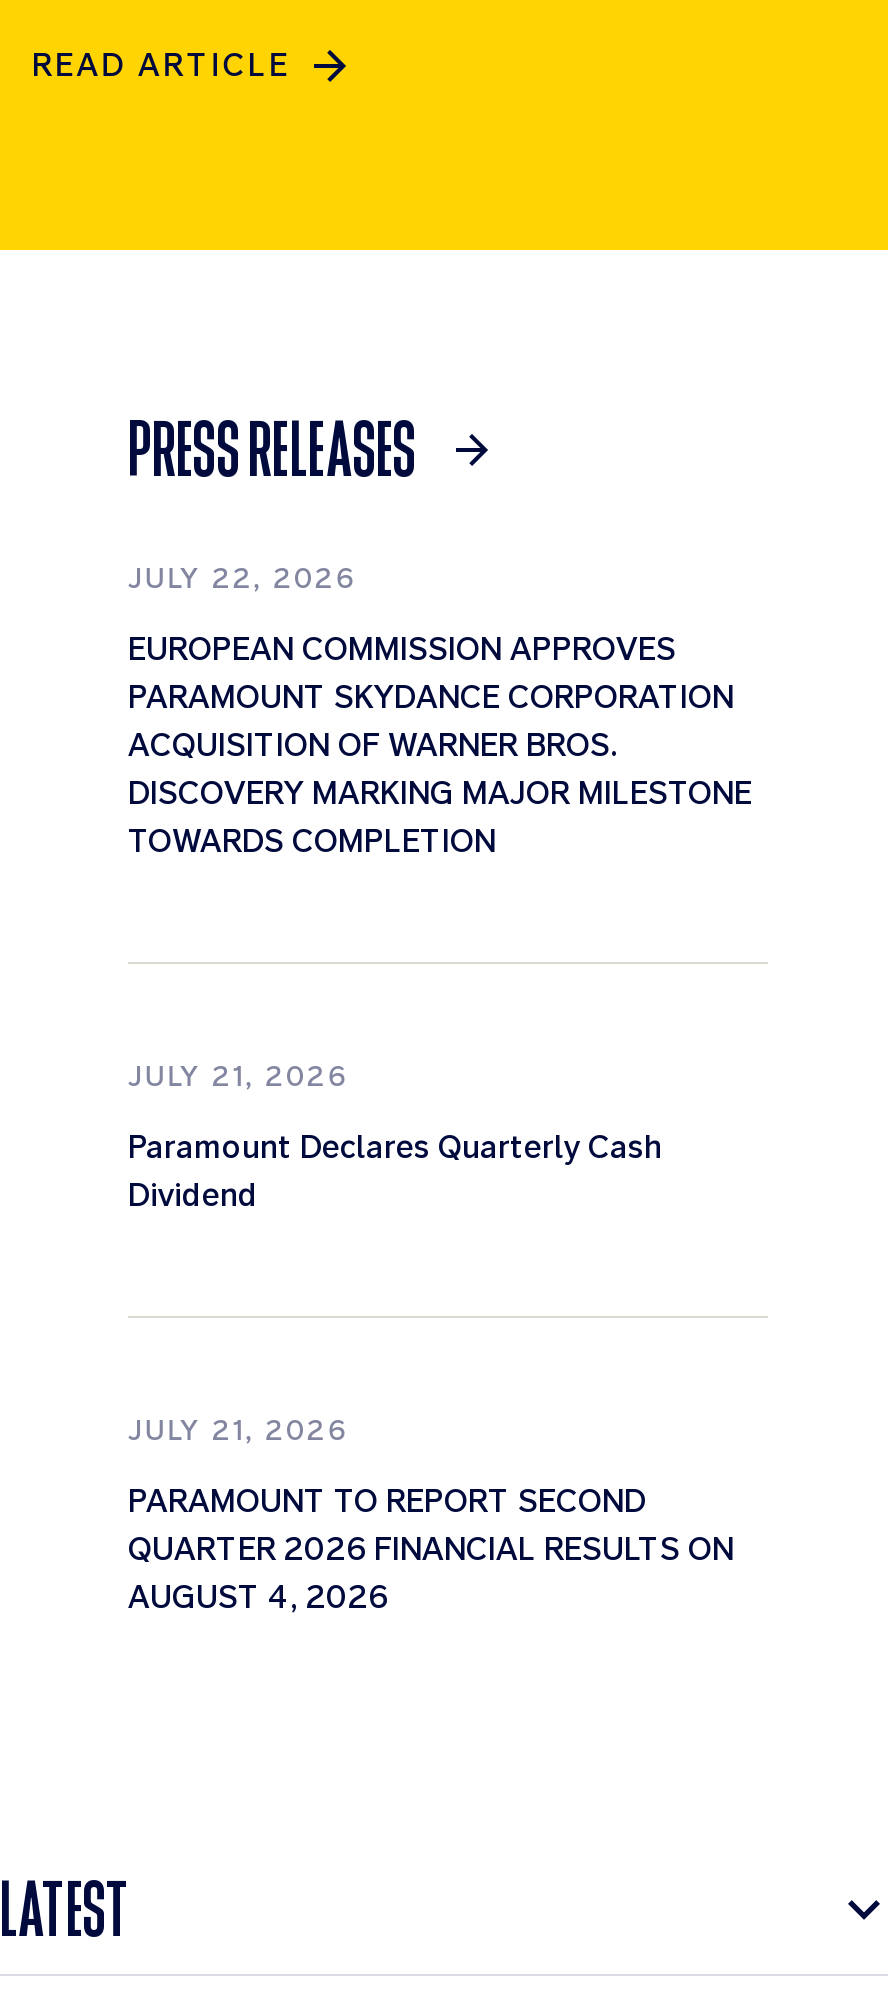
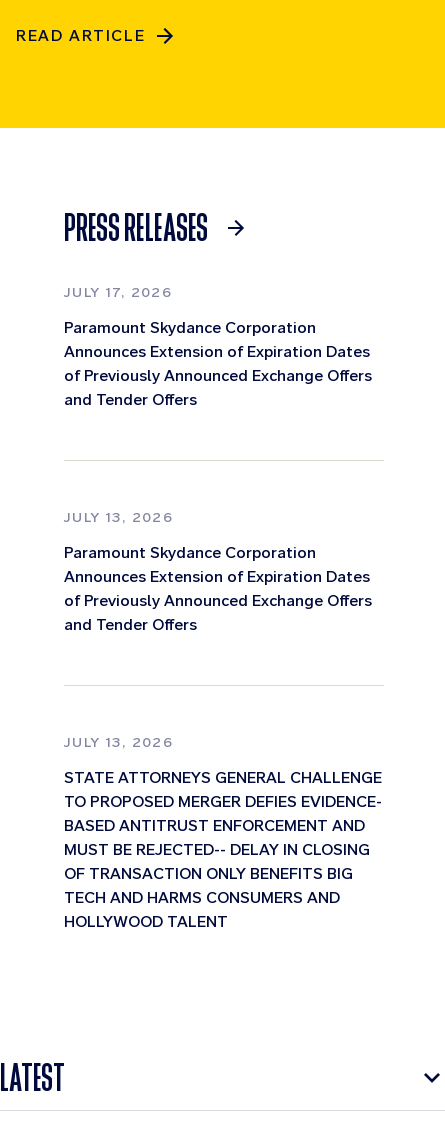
- JULY 22, 2026
+ JULY 17, 2026

- EUROPEAN COMMISSION APPROVES
- PARAMOUNT SKYDANCE CORPORATION
- ACQUISITION OF WARNER BROS.
- DISCOVERY MARKING MAJOR MILESTONE
- TOWARDS COMPLETION
+ Paramount Skydance Corporation
+ Announces Extension of Expiration Dates
+ of Previously Announced Exchange Offers
+ and Tender Offers

- JULY 21, 2026
+ JULY 13, 2026

- Paramount Declares Quarterly Cash
- Dividend
+ Paramount Skydance Corporation
+ Announces Extension of Expiration Dates
+ of Previously Announced Exchange Offers
+ and Tender Offers

- JULY 21, 2026
+ JULY 13, 2026

- PARAMOUNT TO REPORT SECOND
- QUARTER 2026 FINANCIAL RESULTS ON
- AUGUST 4, 2026
+ STATE ATTORNEYS GENERAL CHALLENGE
+ TO PROPOSED MERGER DEFIES EVIDENCE-
+ BASED ANTITRUST ENFORCEMENT AND
+ MUST BE REJECTED-- DELAY IN CLOSING
+ OF TRANSACTION ONLY BENEFITS BIG
+ TECH AND HARMS CONSUMERS AND
+ HOLLYWOOD TALENT
